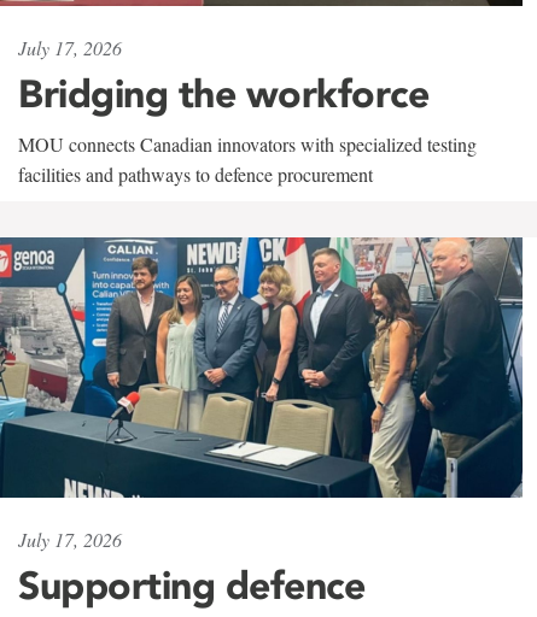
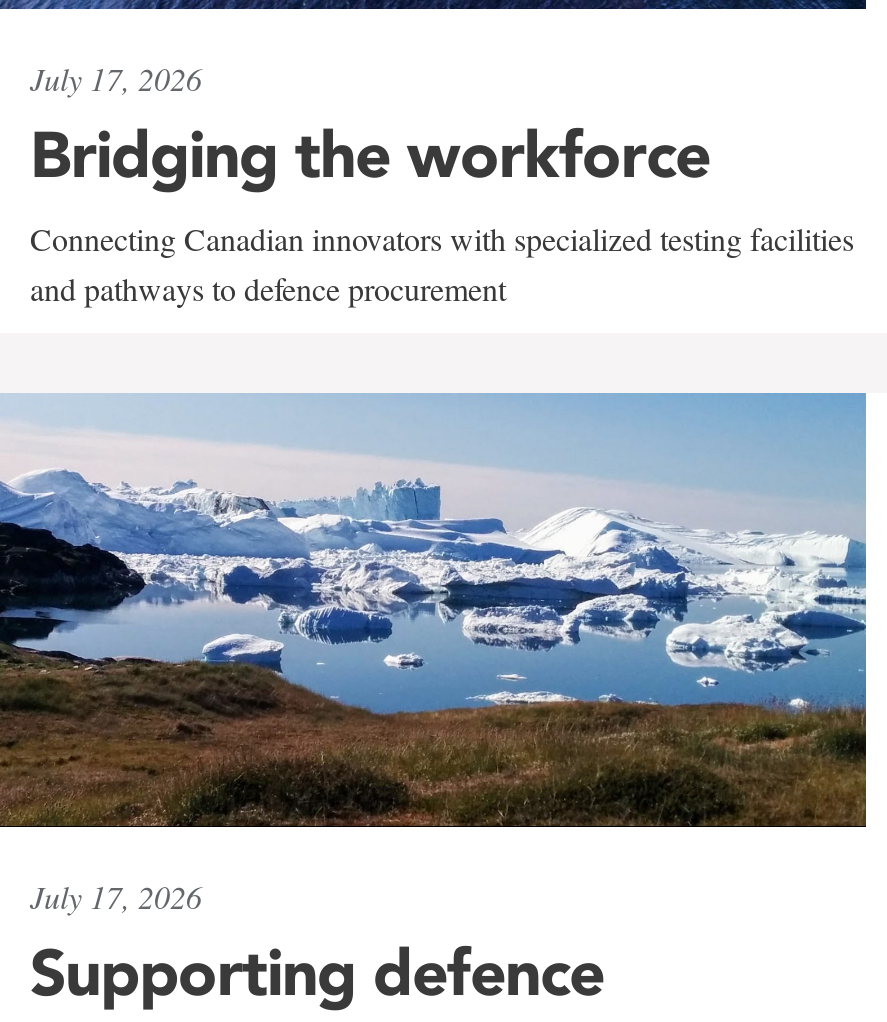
- MOU connects Canadian innovators with specialized testing
- facilities and pathways to defence procurement
+ Connecting Canadian innovators with specialized testing facilities
+ and pathways to defence procurement

- [image]
+ [image]
